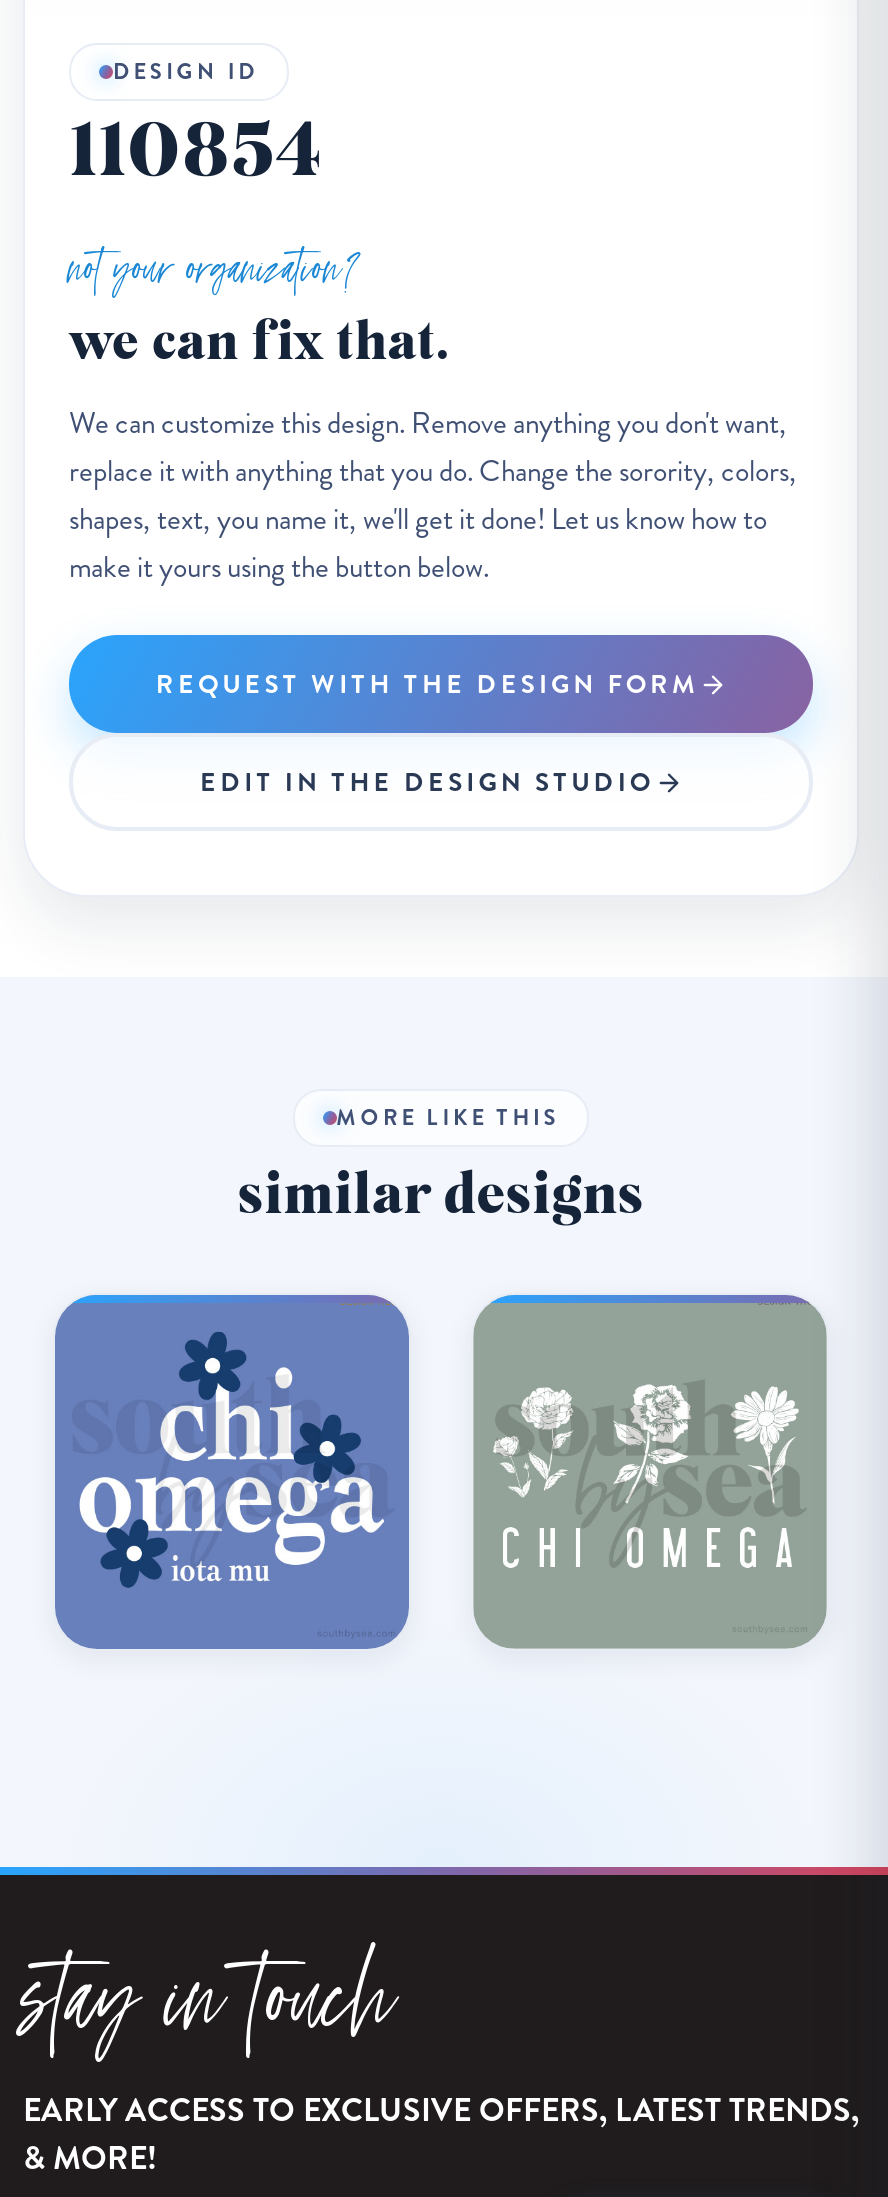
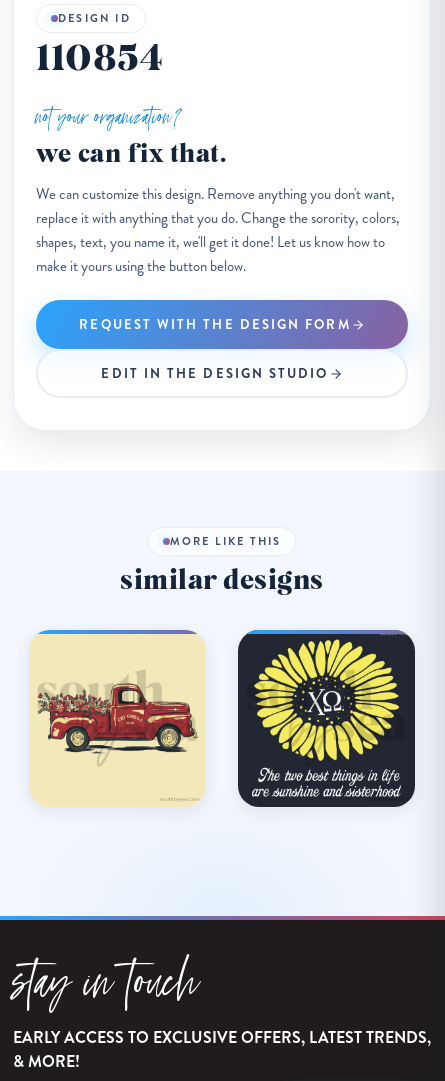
- [image]
+ [image]

- [image]
+ [image]
